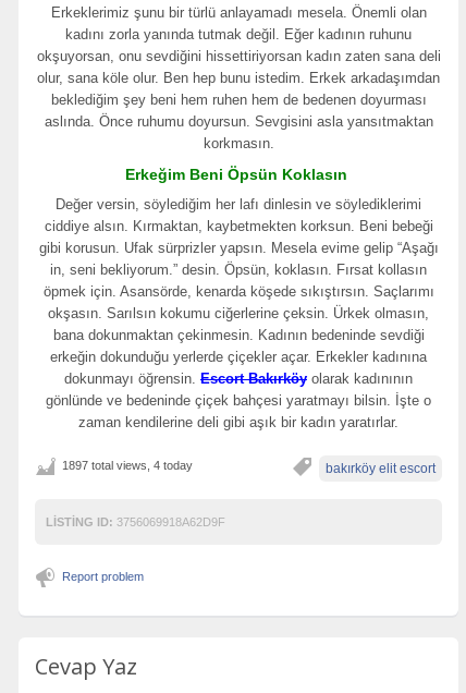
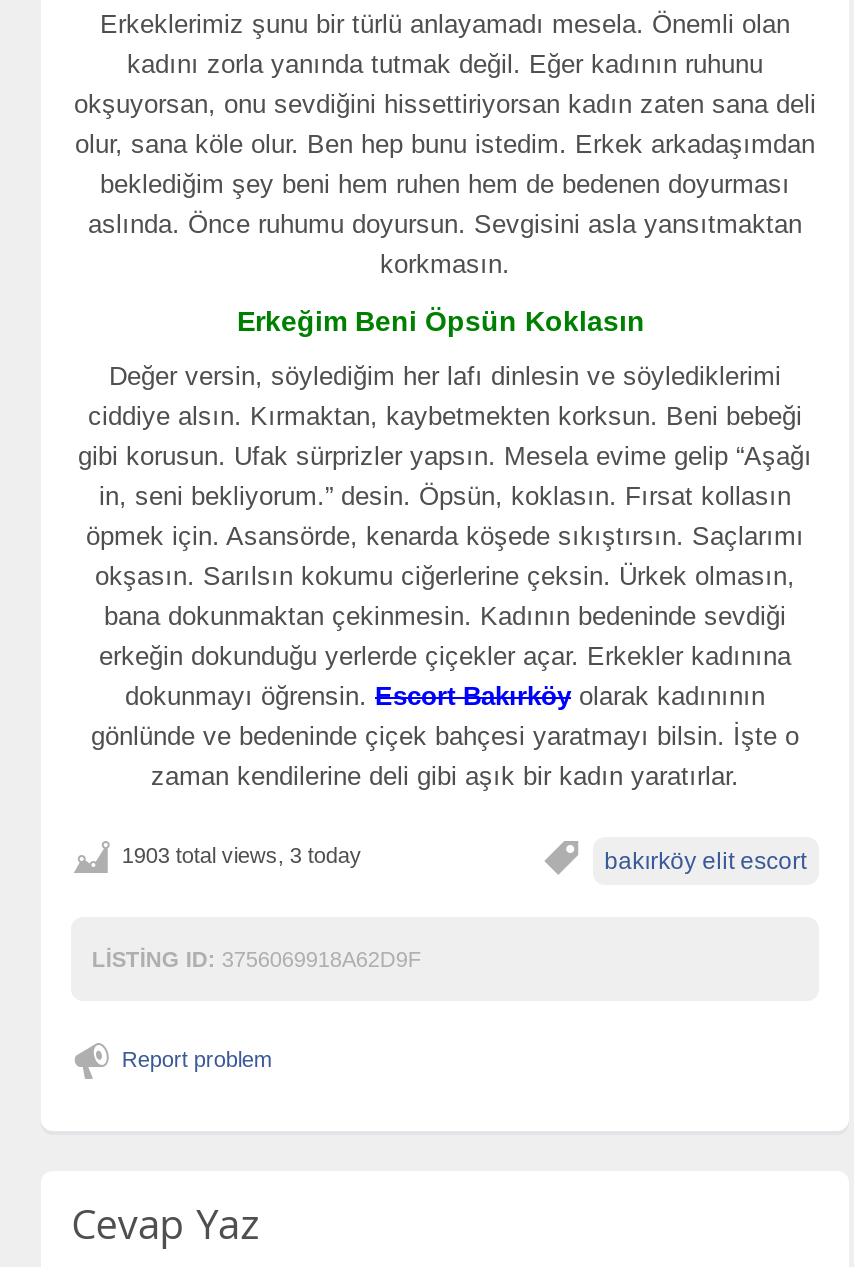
- 1897 total views, 4 today
+ 1903 total views, 3 today
